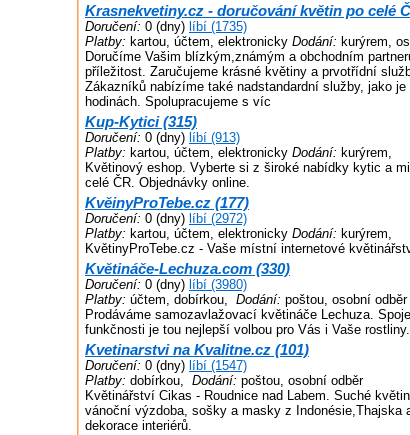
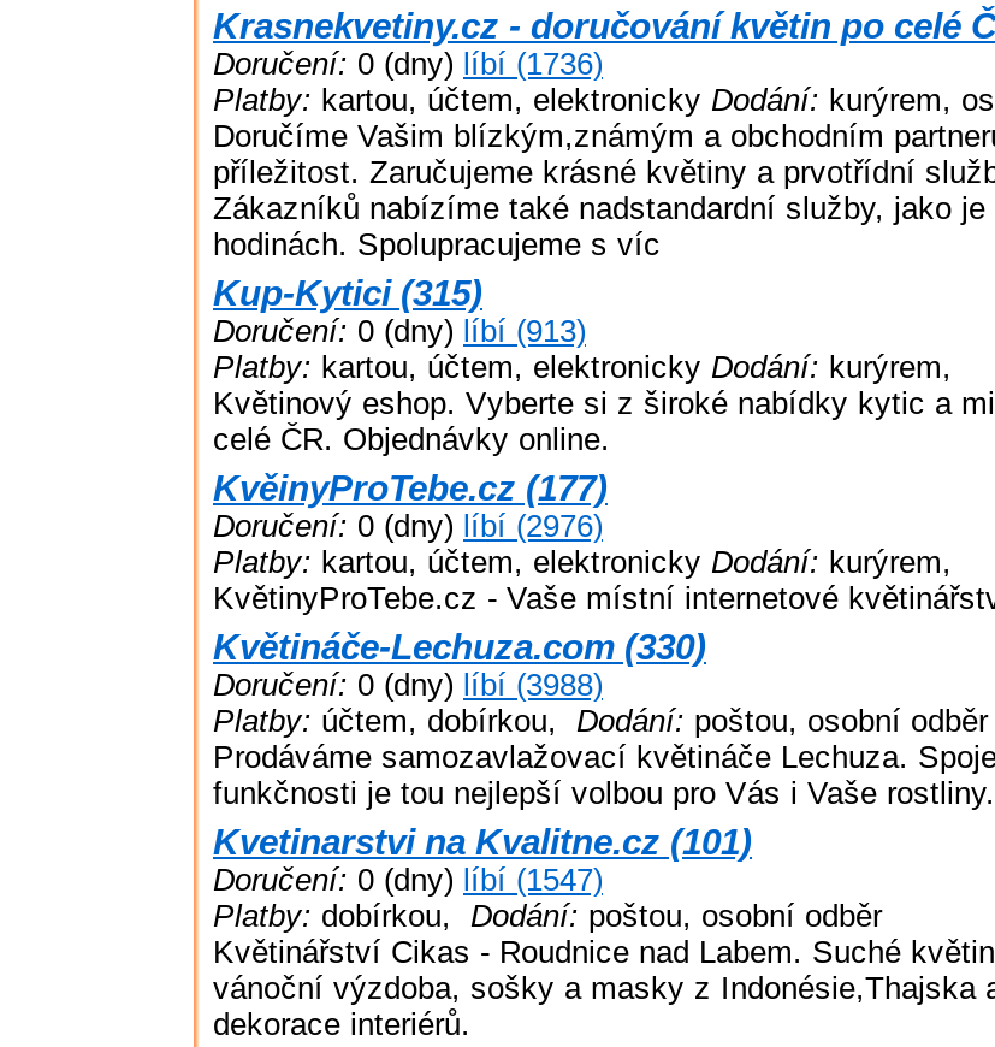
- Doručení: 0 (dny) líbí (1735)
+ Doručení: 0 (dny) líbí (1736)

- Doručení: 0 (dny) líbí (2972)
+ Doručení: 0 (dny) líbí (2976)

- Doručení: 0 (dny) líbí (3980)
+ Doručení: 0 (dny) líbí (3988)
